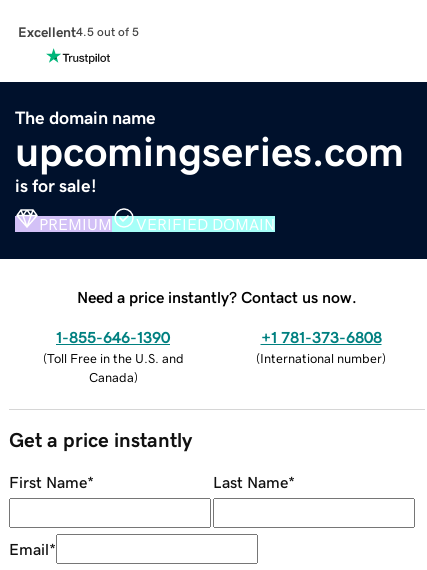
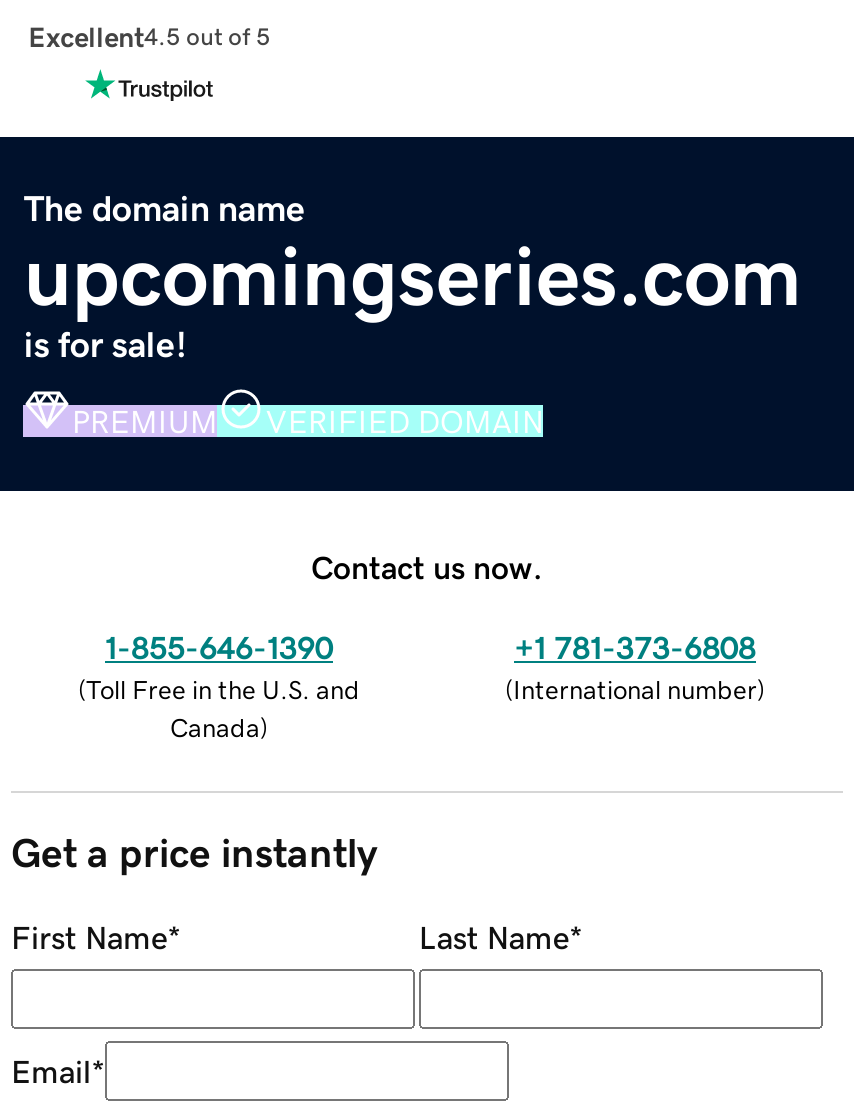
- Need a price instantly? Contact us now.
+ Contact us now.
